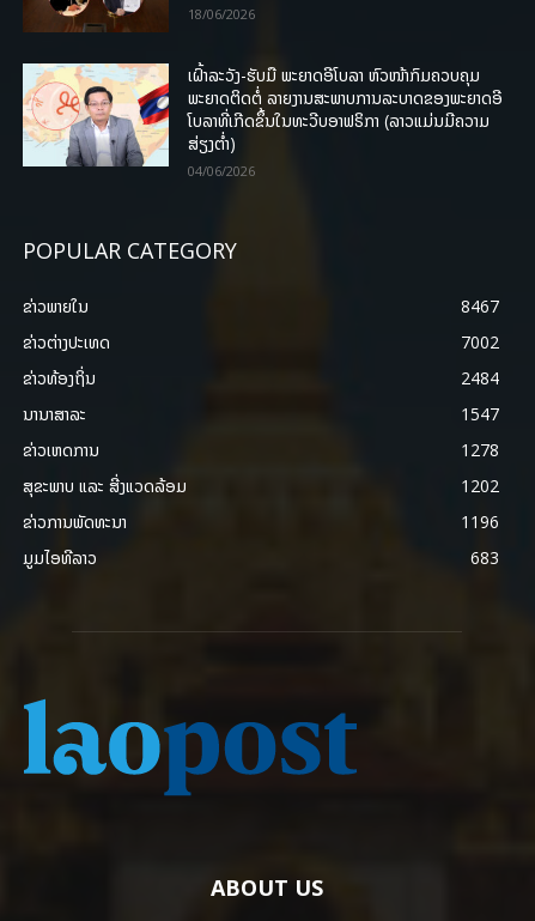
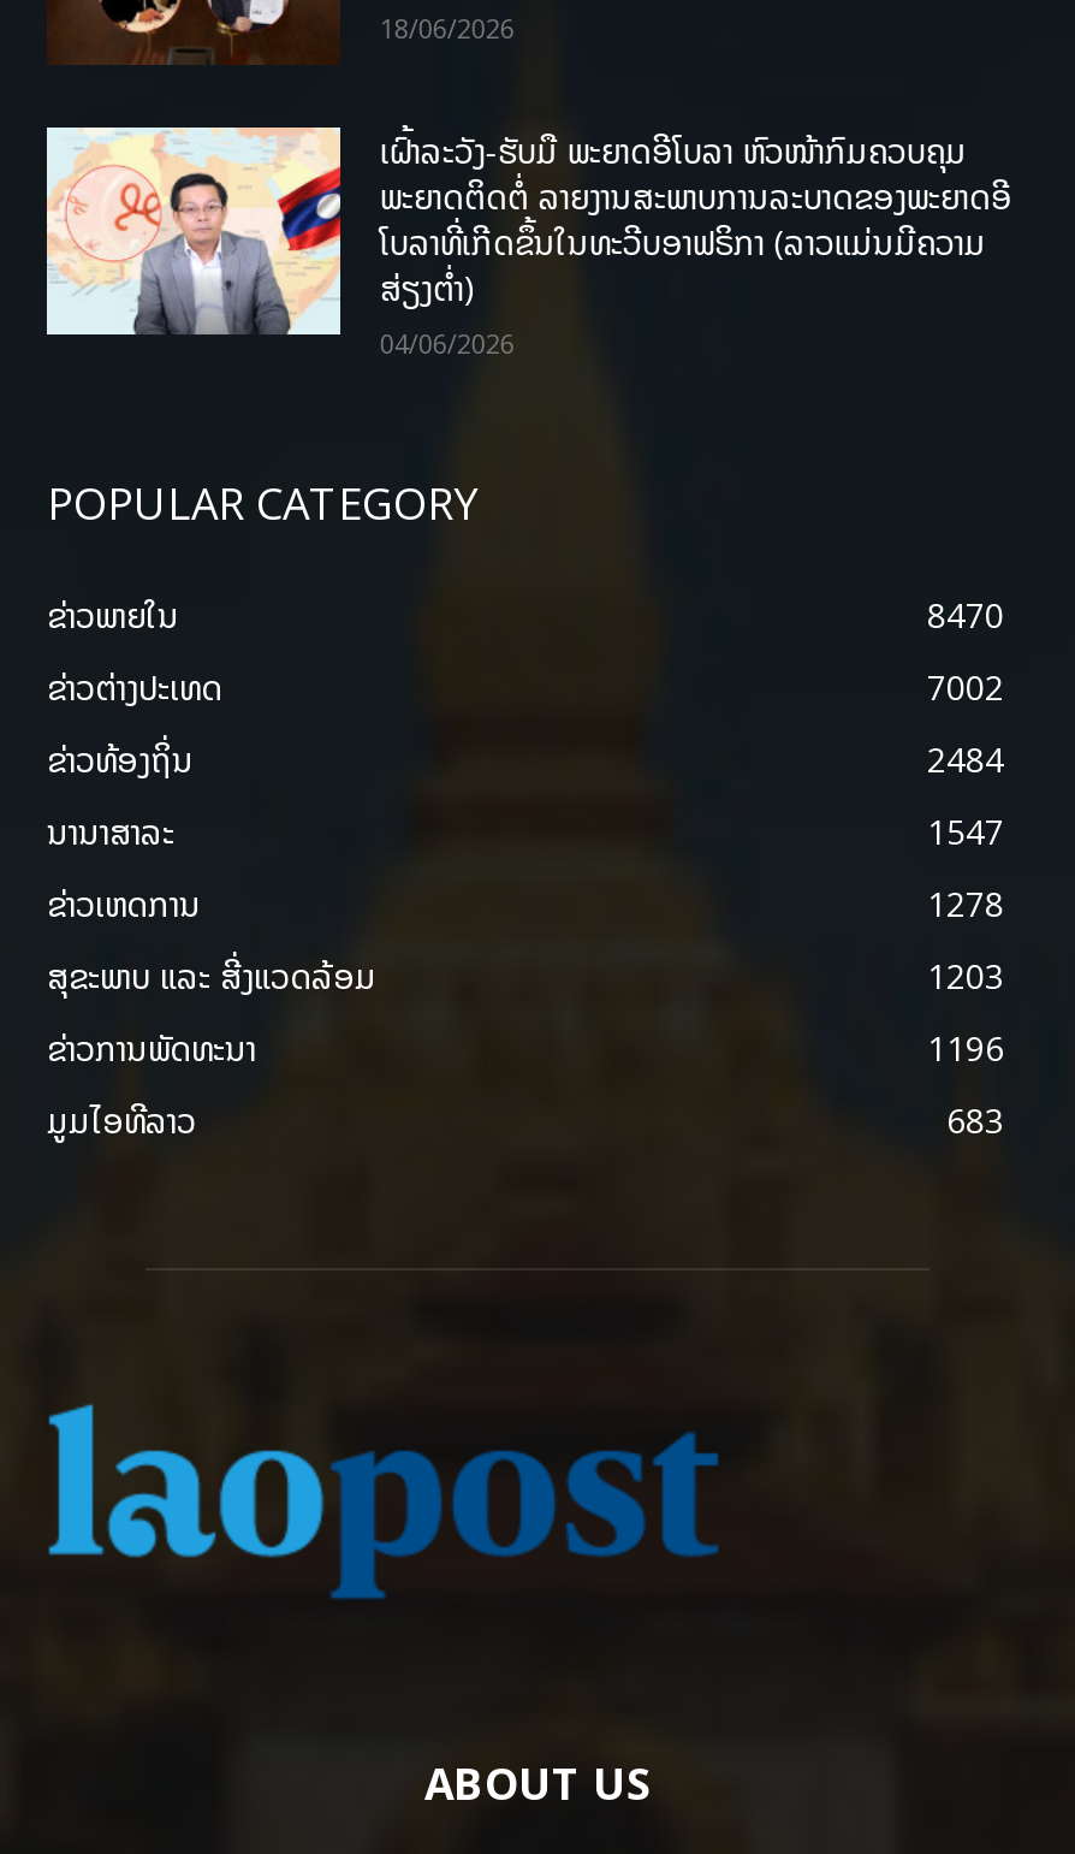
- 8467
+ 8470

- 1202
+ 1203
